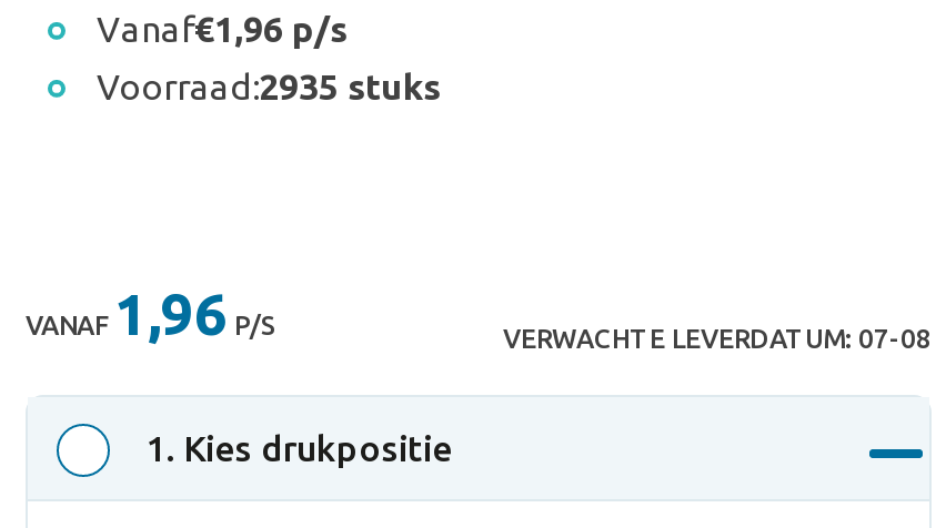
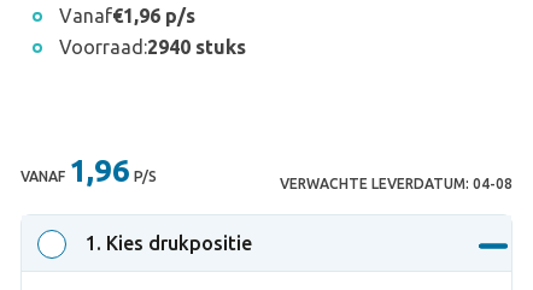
- Voorraad:2935 stuks
+ Voorraad:2940 stuks

- VERWACHTE LEVERDATUM: 07-08
+ VERWACHTE LEVERDATUM: 04-08
